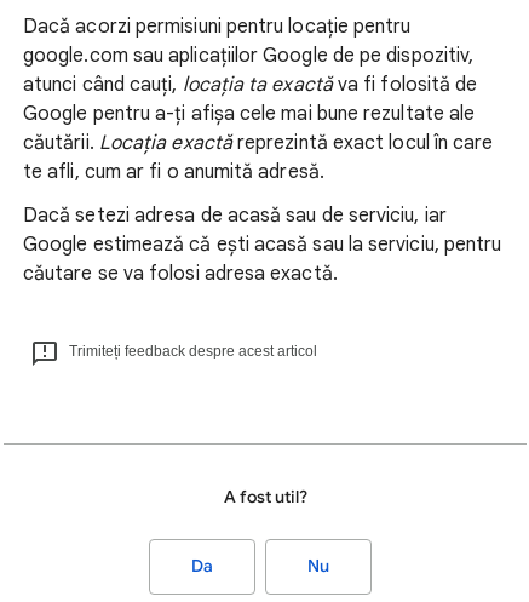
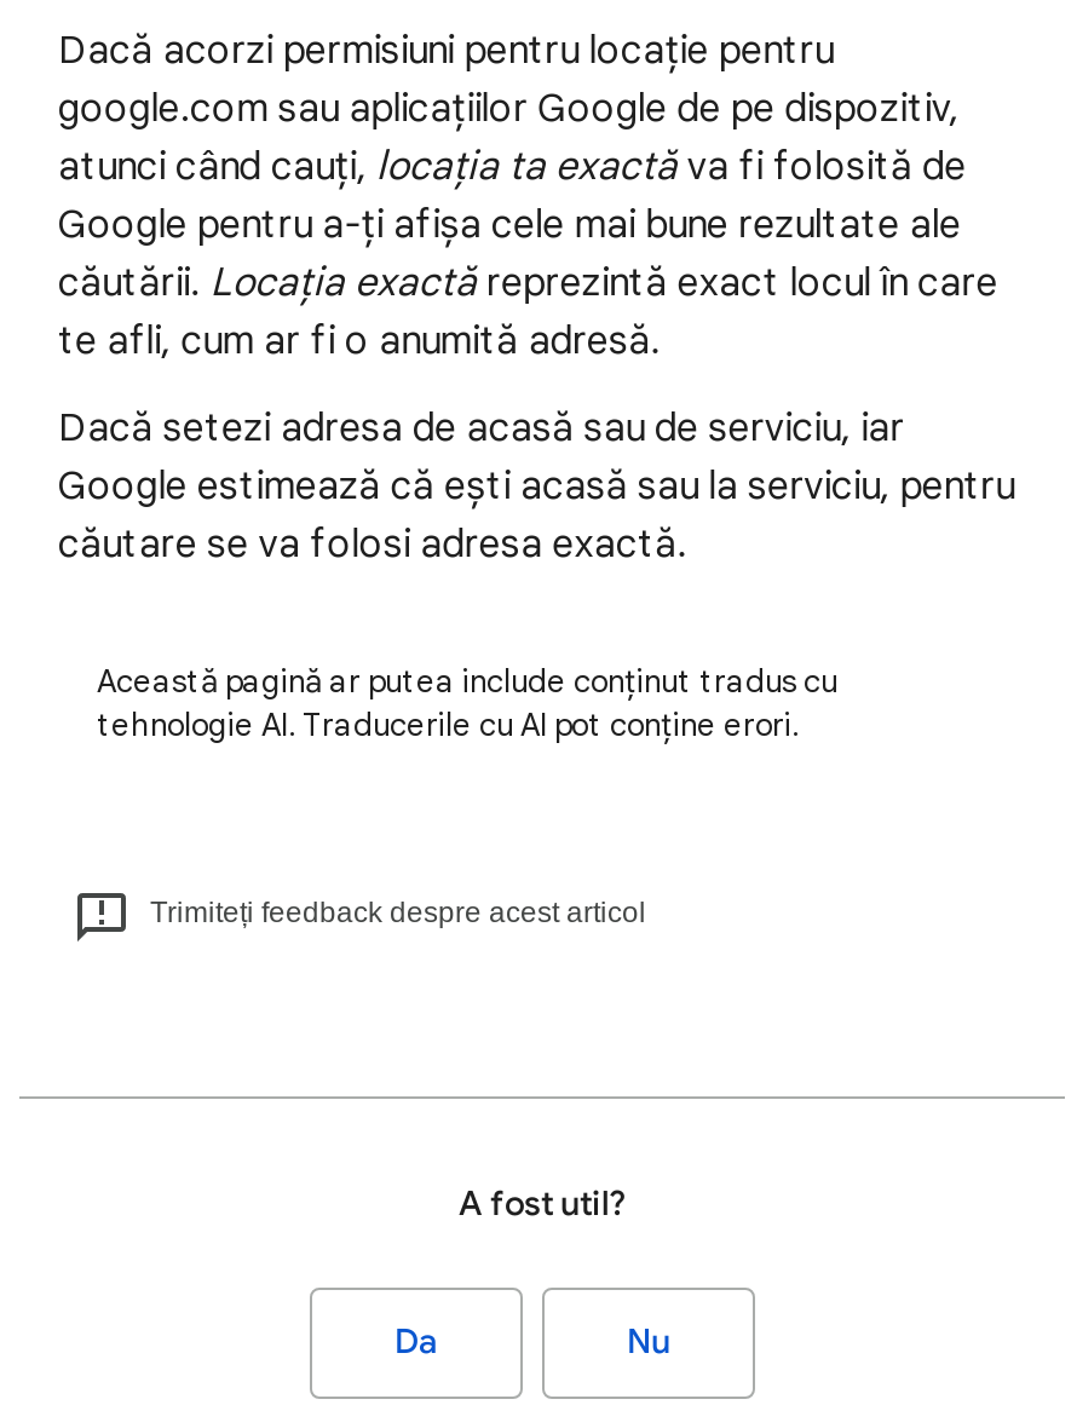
+ Această pagină ar putea include conținut tradus cu
+ tehnologie AI. Traducerile cu AI pot conține erori.
